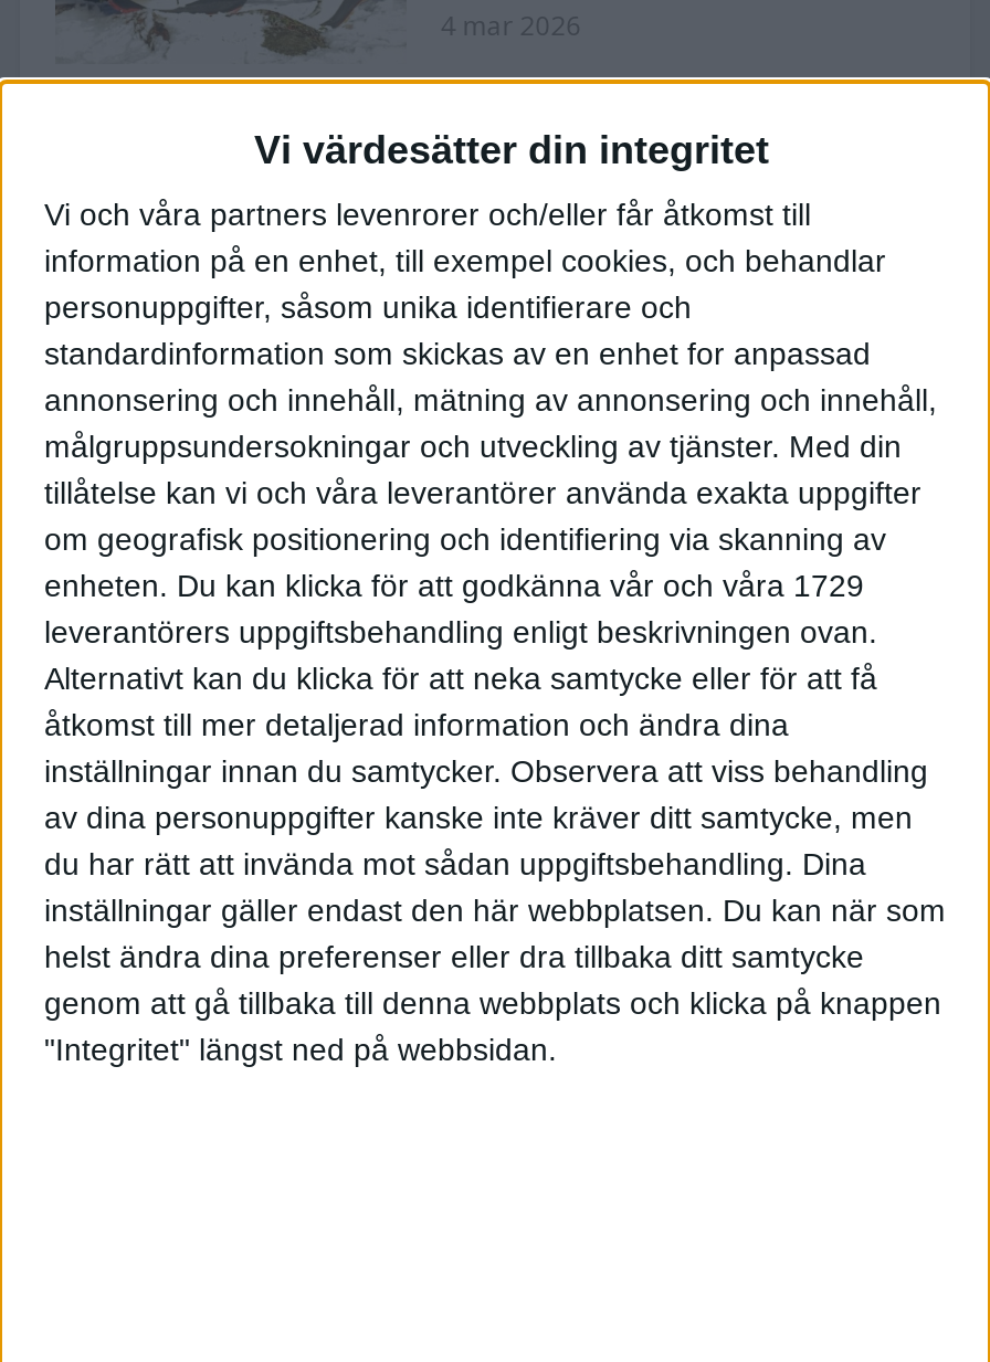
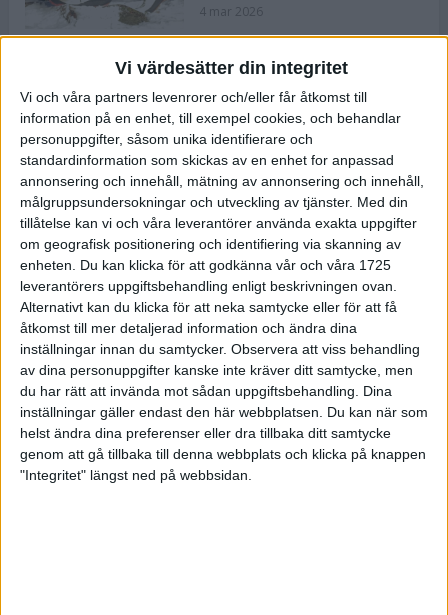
- enheten. Du kan klicka för att godkänna vår och våra 1729
+ enheten. Du kan klicka för att godkänna vår och våra 1725
